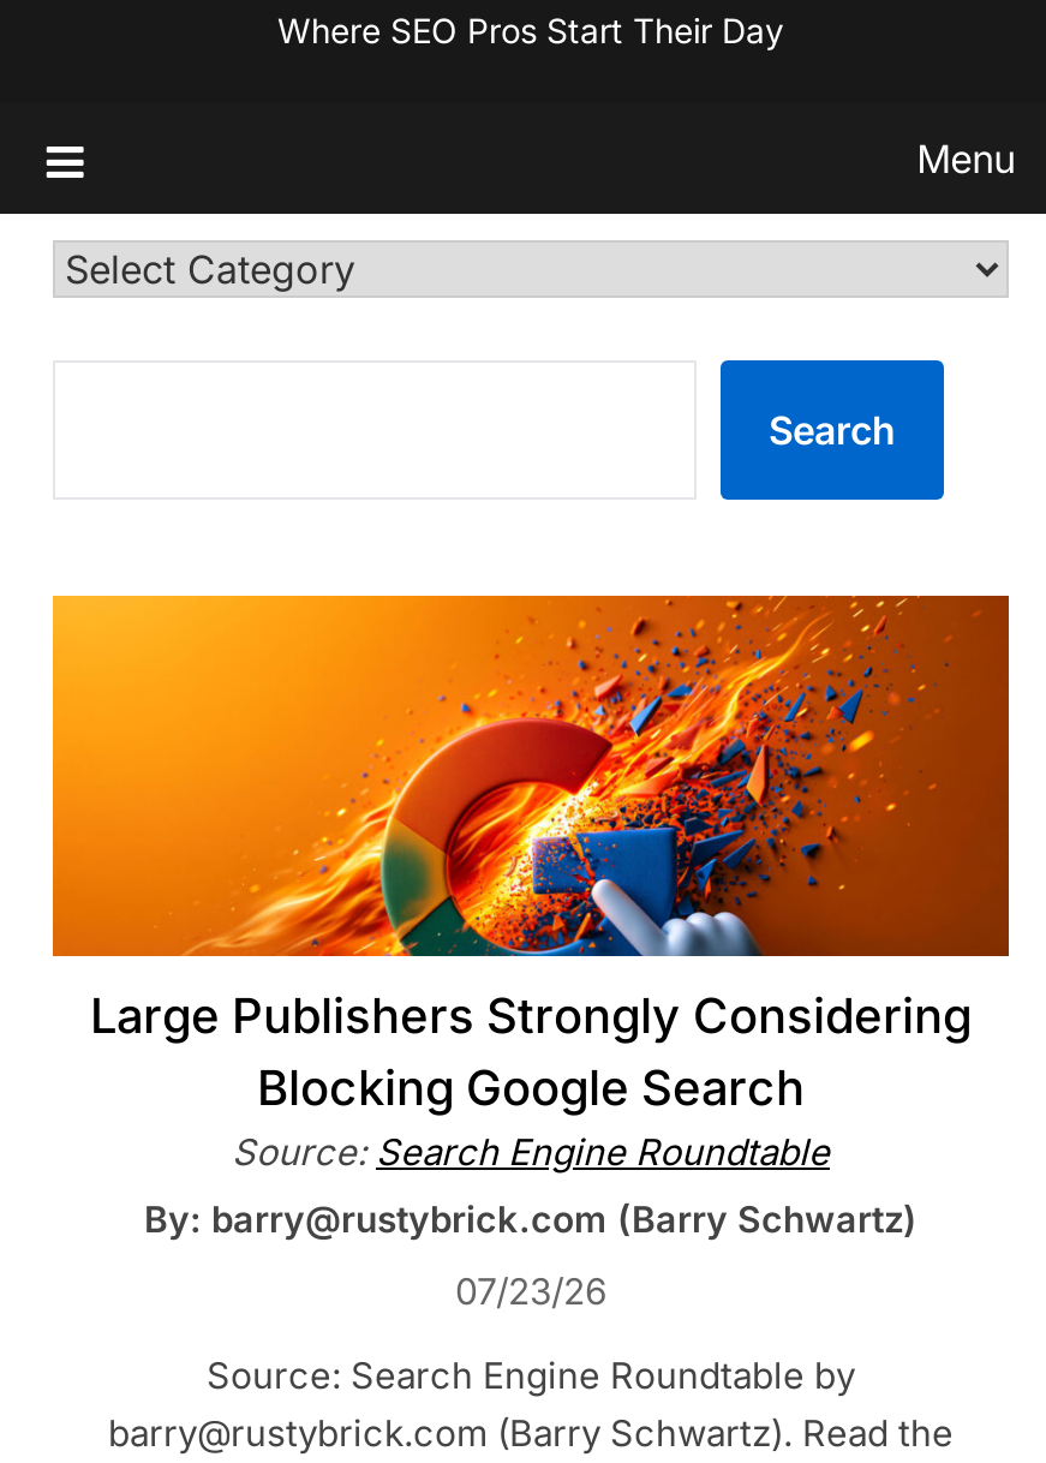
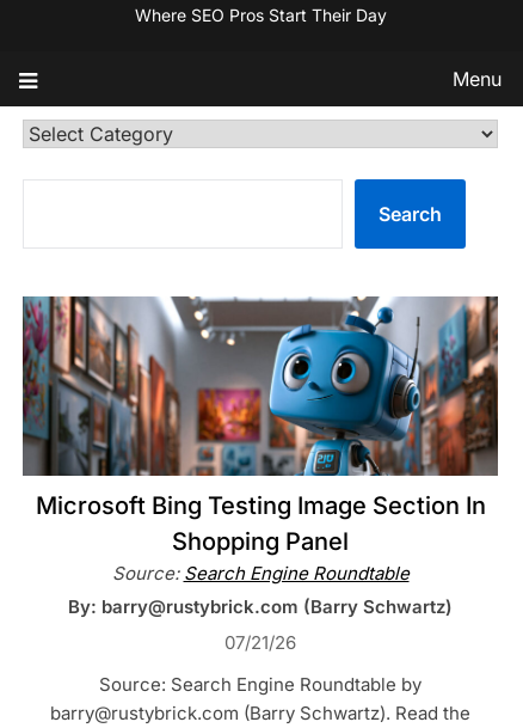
- [image]
- Large Publishers Strongly Considering
- Blocking Google Search
+ [image]
+ Microsoft Bing Testing Image Section In
+ Shopping Panel

- 07/23/26
+ 07/21/26
